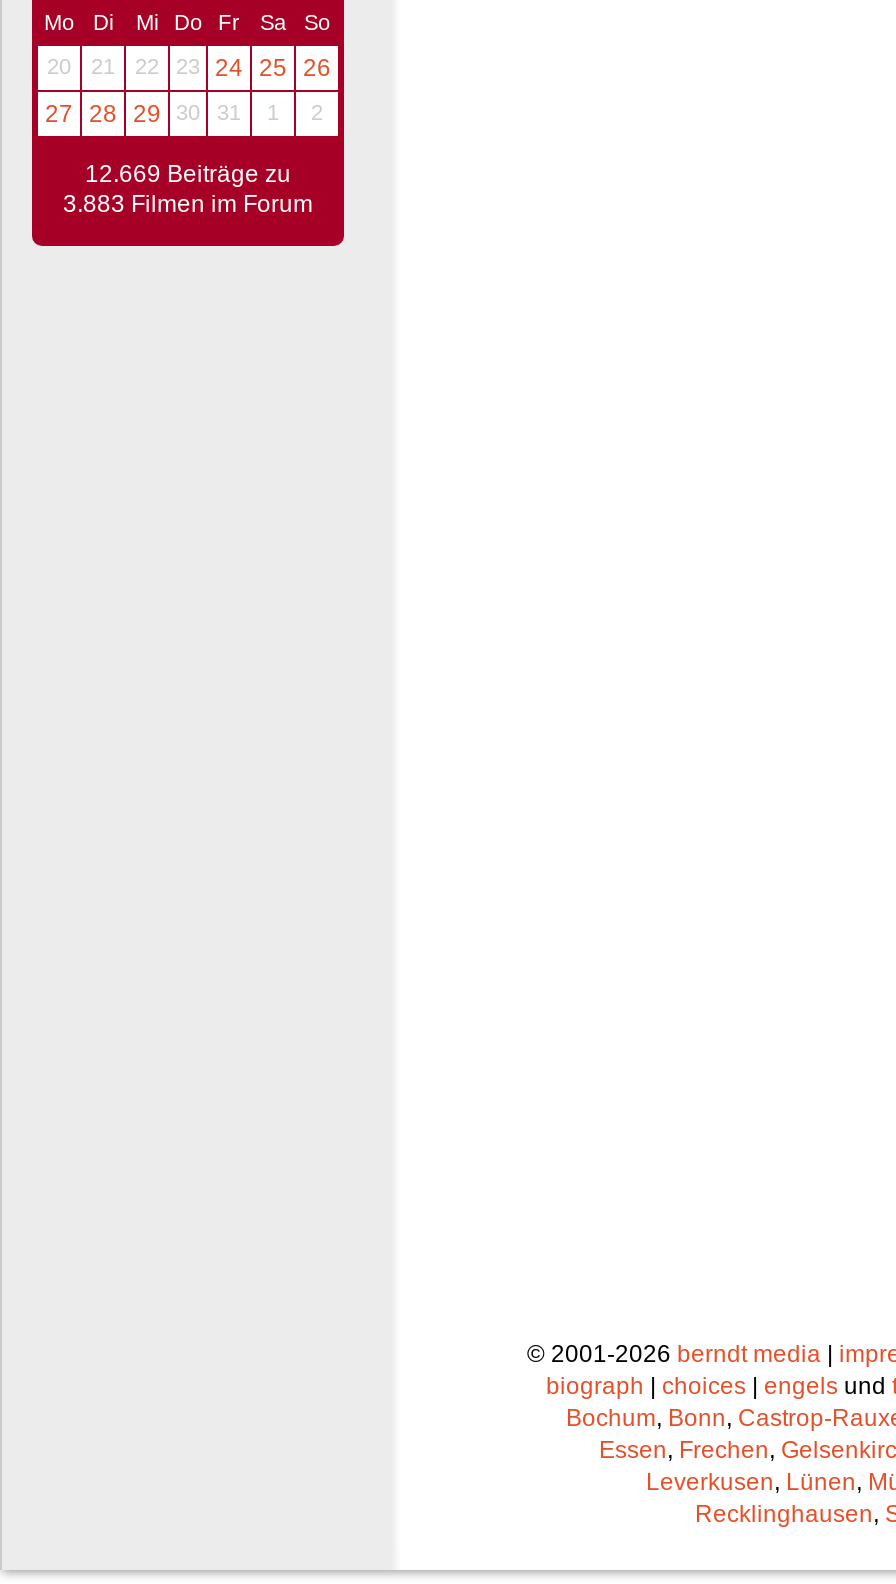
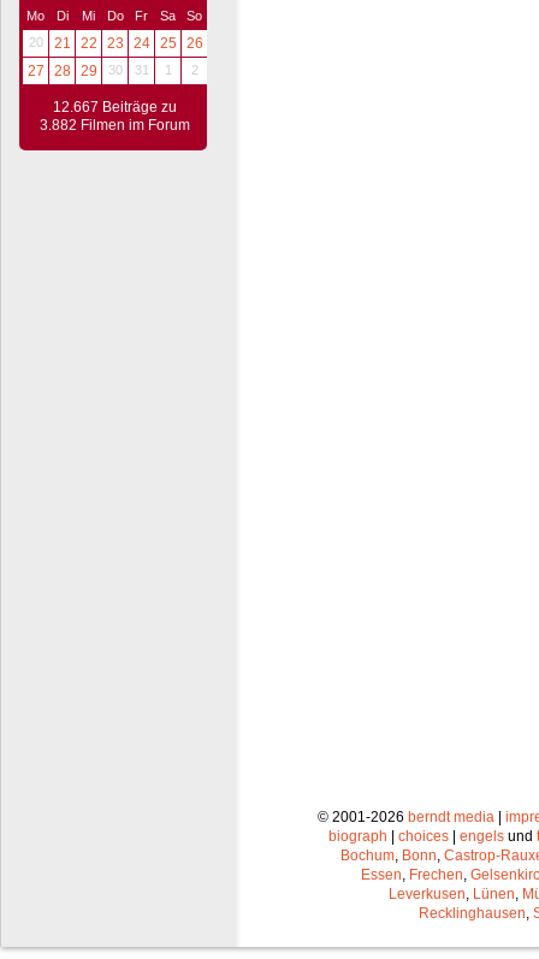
- 12.669 Beiträge zu
+ 12.667 Beiträge zu

- 3.883 Filmen im Forum
+ 3.882 Filmen im Forum
